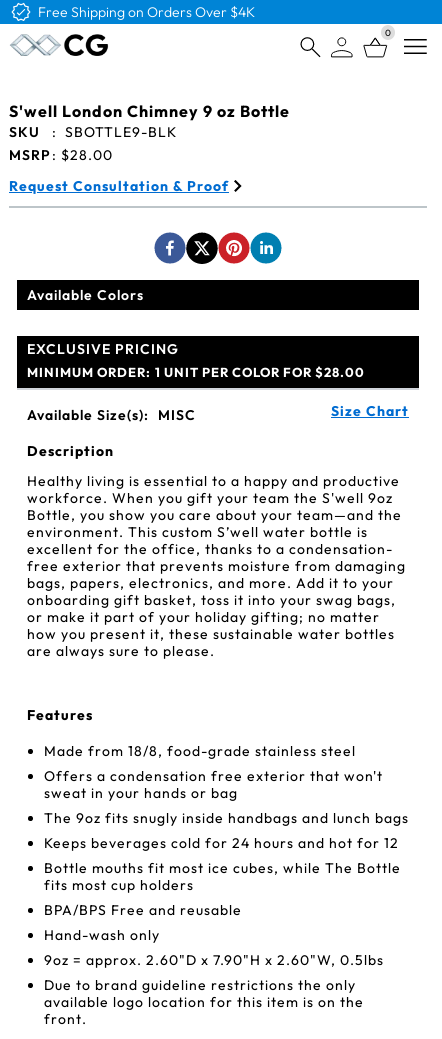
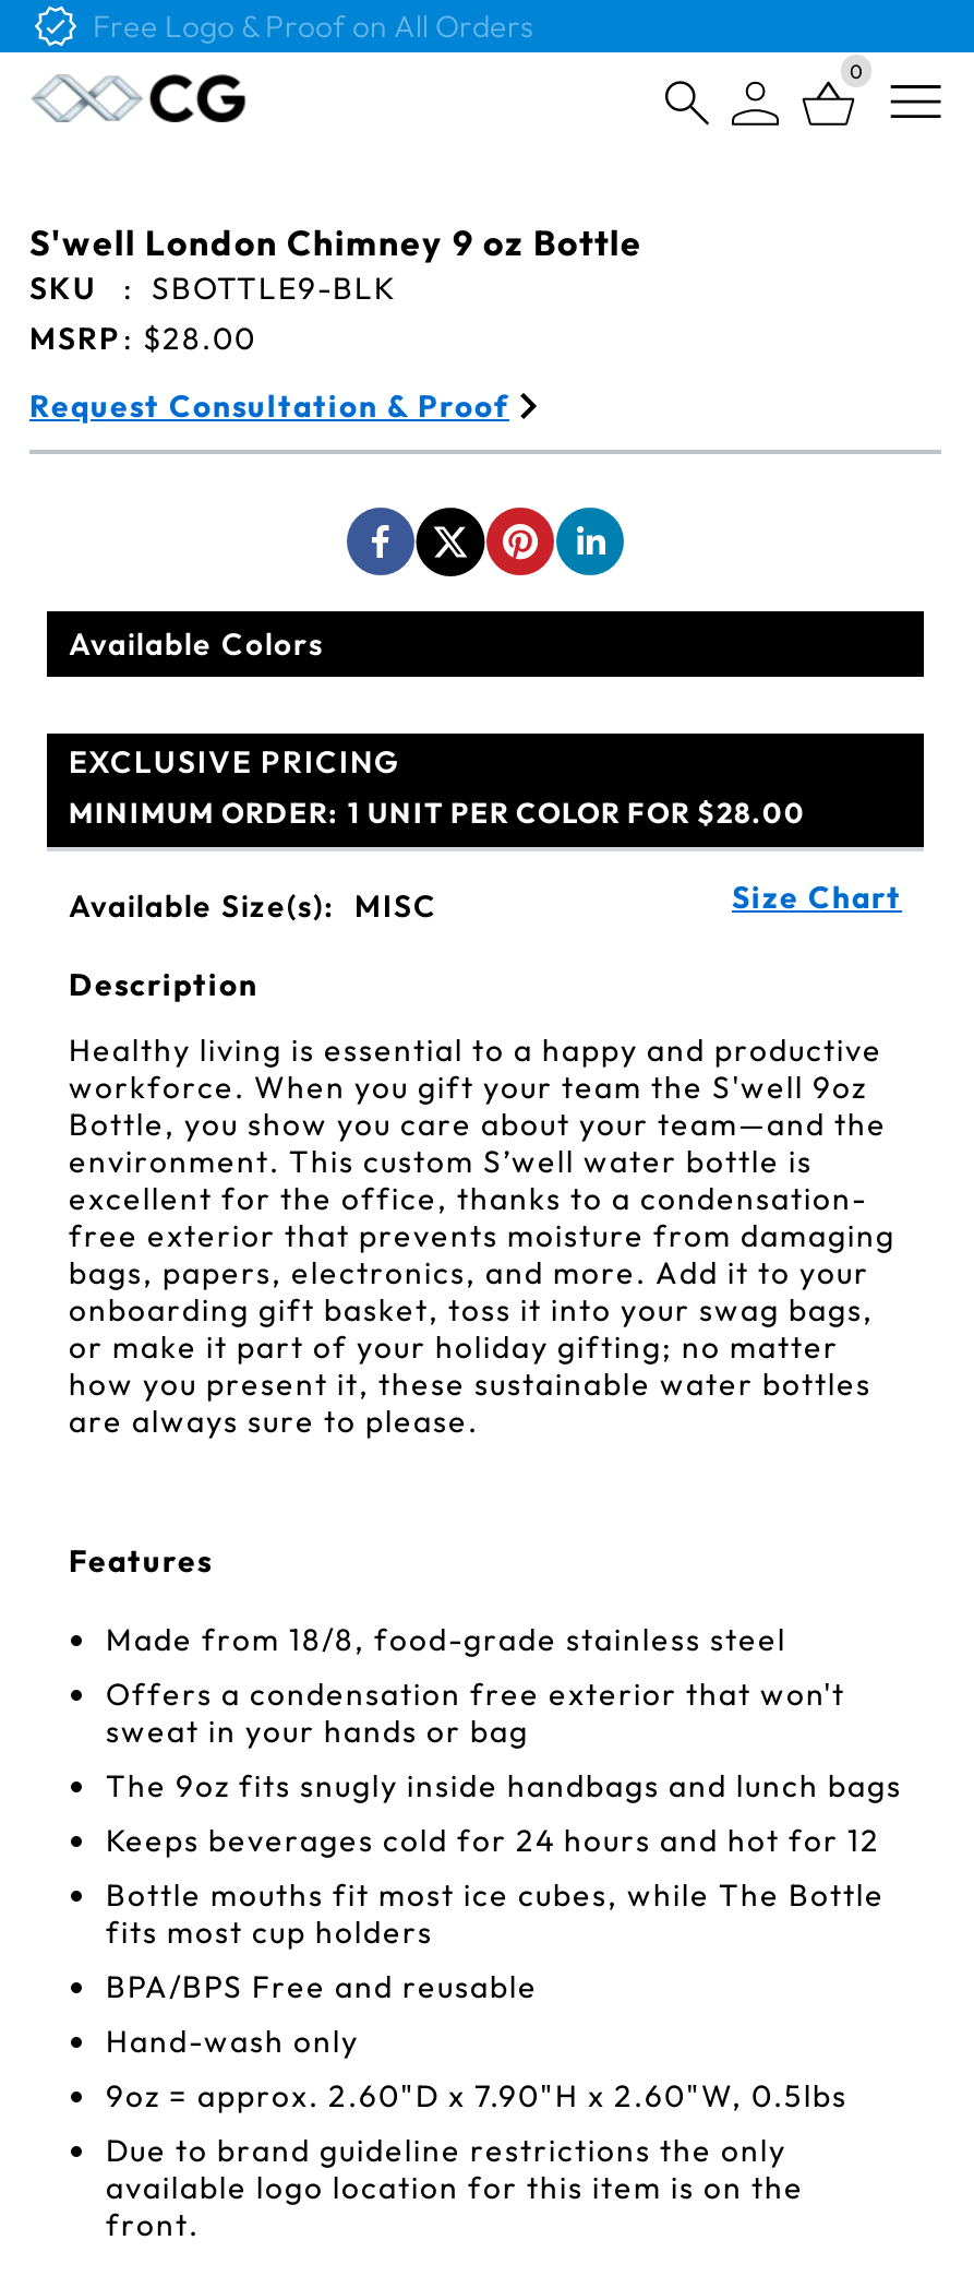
- Free Shipping on Orders Over $4K
+ Free Logo & Proof on All Orders
